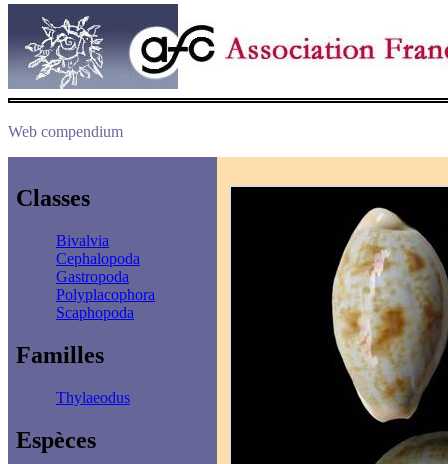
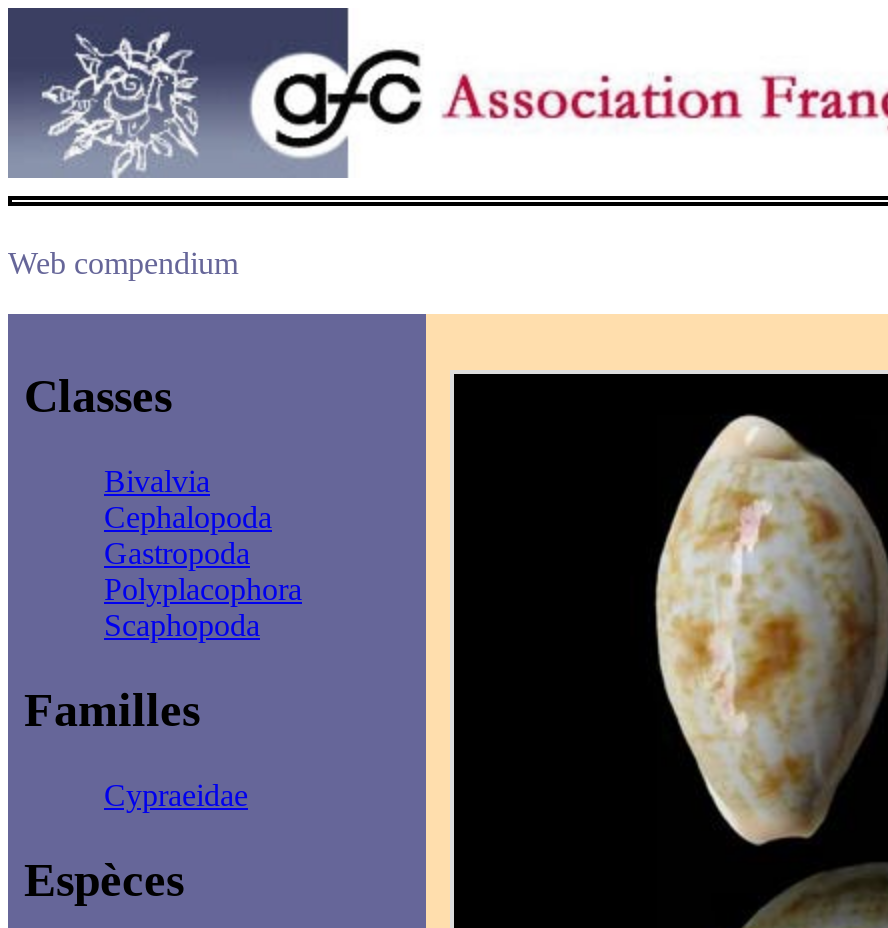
- Thylaeodus
+ Cypraeidae
